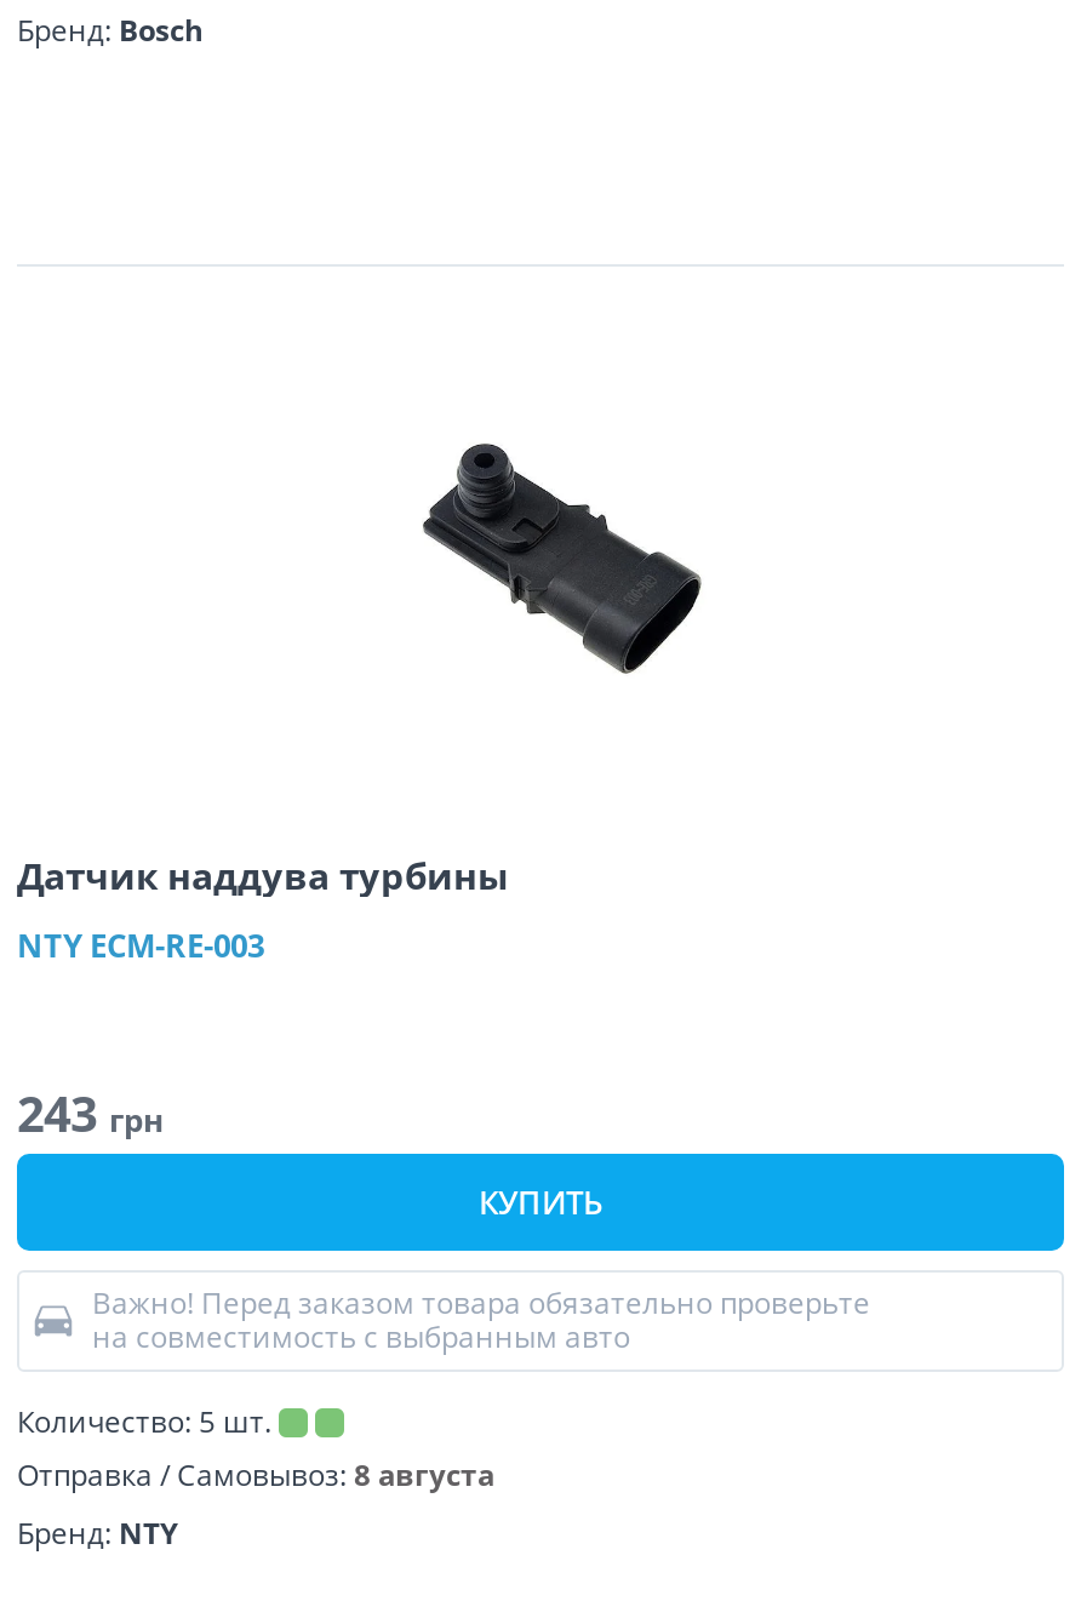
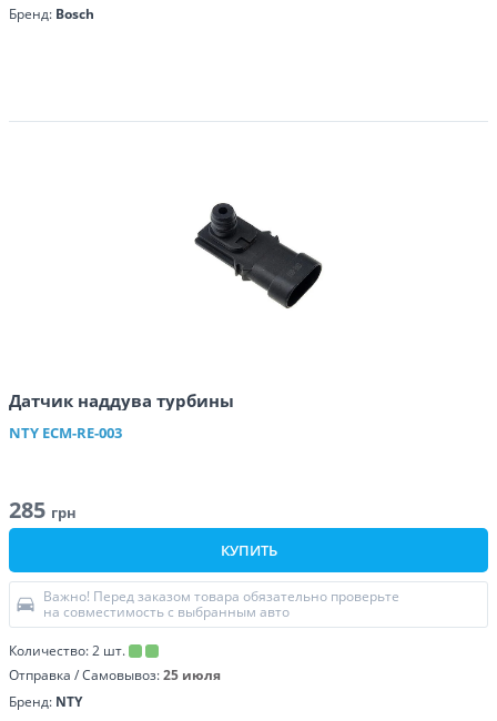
- 243 грн
+ 285 грн

- Количество: 5 шт.
+ Количество: 2 шт.

- Отправка / Самовывоз: 8 августа
+ Отправка / Самовывоз: 25 июля
